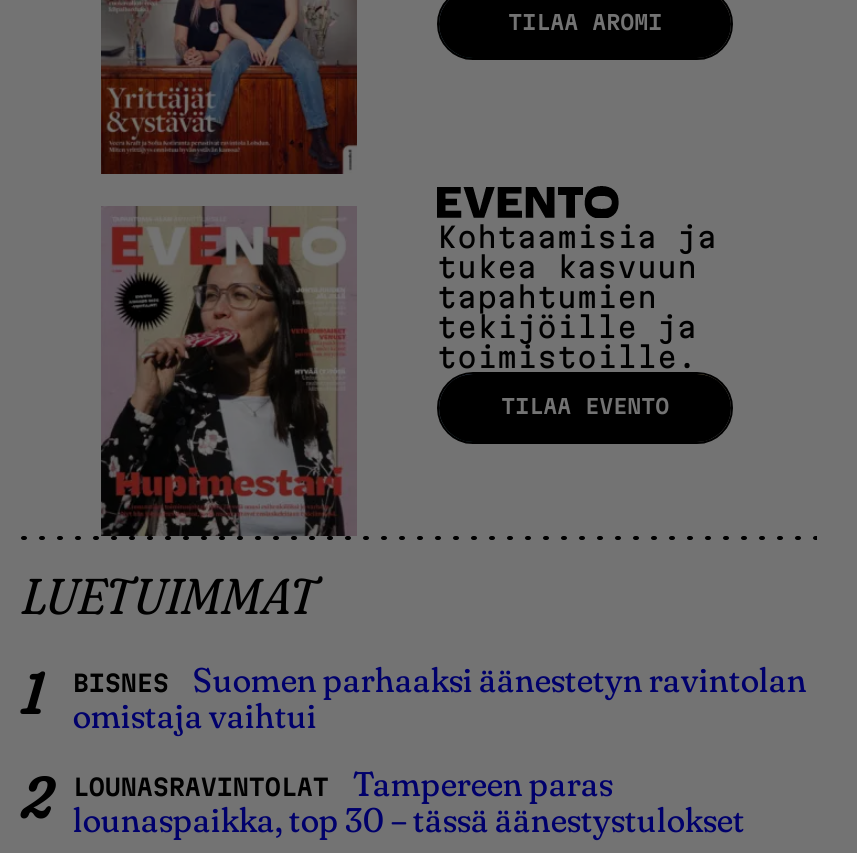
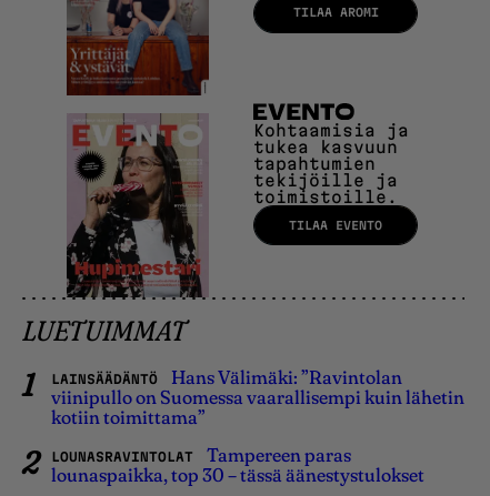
- BISNES
- Suomen parhaaksi äänestetyn ravintolan
- omistaja vaihtui
+ LAINSÄÄDÄNTÖ
+ Hans Välimäki: ”Ravintolan
+ viinipullo on Suomessa vaarallisempi kuin lähetin
+ kotiin toimittama”
